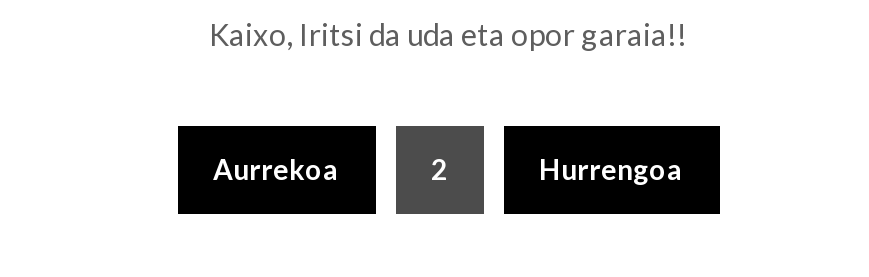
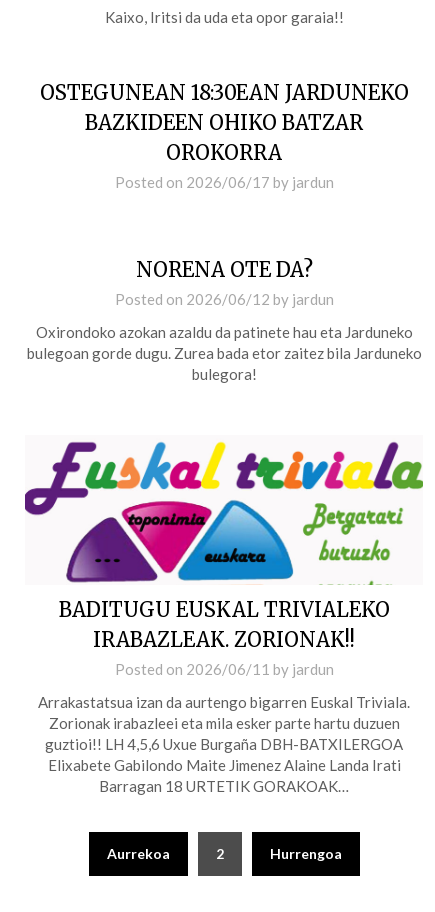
+ [image]
+ BADITUGU EUSKAL TRIVIALEKO
+ IRABAZLEAK. ZORIONAK!!
+ Posted on 2026/06/11 by jardun
+ Arrakastatsua izan da aurtengo bigarren Euskal Triviala.
+ Zorionak irabazleei eta mila esker parte hartu duzuen
+ guztioi!! LH 4,5,6 Uxue Burgaña DBH-BATXILERGOA
+ Elixabete Gabilondo Maite Jimenez Alaine Landa Irati
+ Barragan 18 URTETIK GORAKOAK…

+ NORENA OTE DA?
+ Posted on 2026/06/12 by jardun
+ Oxirondoko azokan azaldu da patinete hau eta Jarduneko
+ bulegoan gorde dugu. Zurea bada etor zaitez bila Jarduneko
+ bulegora!

+ OSTEGUNEAN 18:30EAN JARDUNEKO
+ BAZKIDEEN OHIKO BATZAR
+ OROKORRA
+ Posted on 2026/06/17 by jardun
